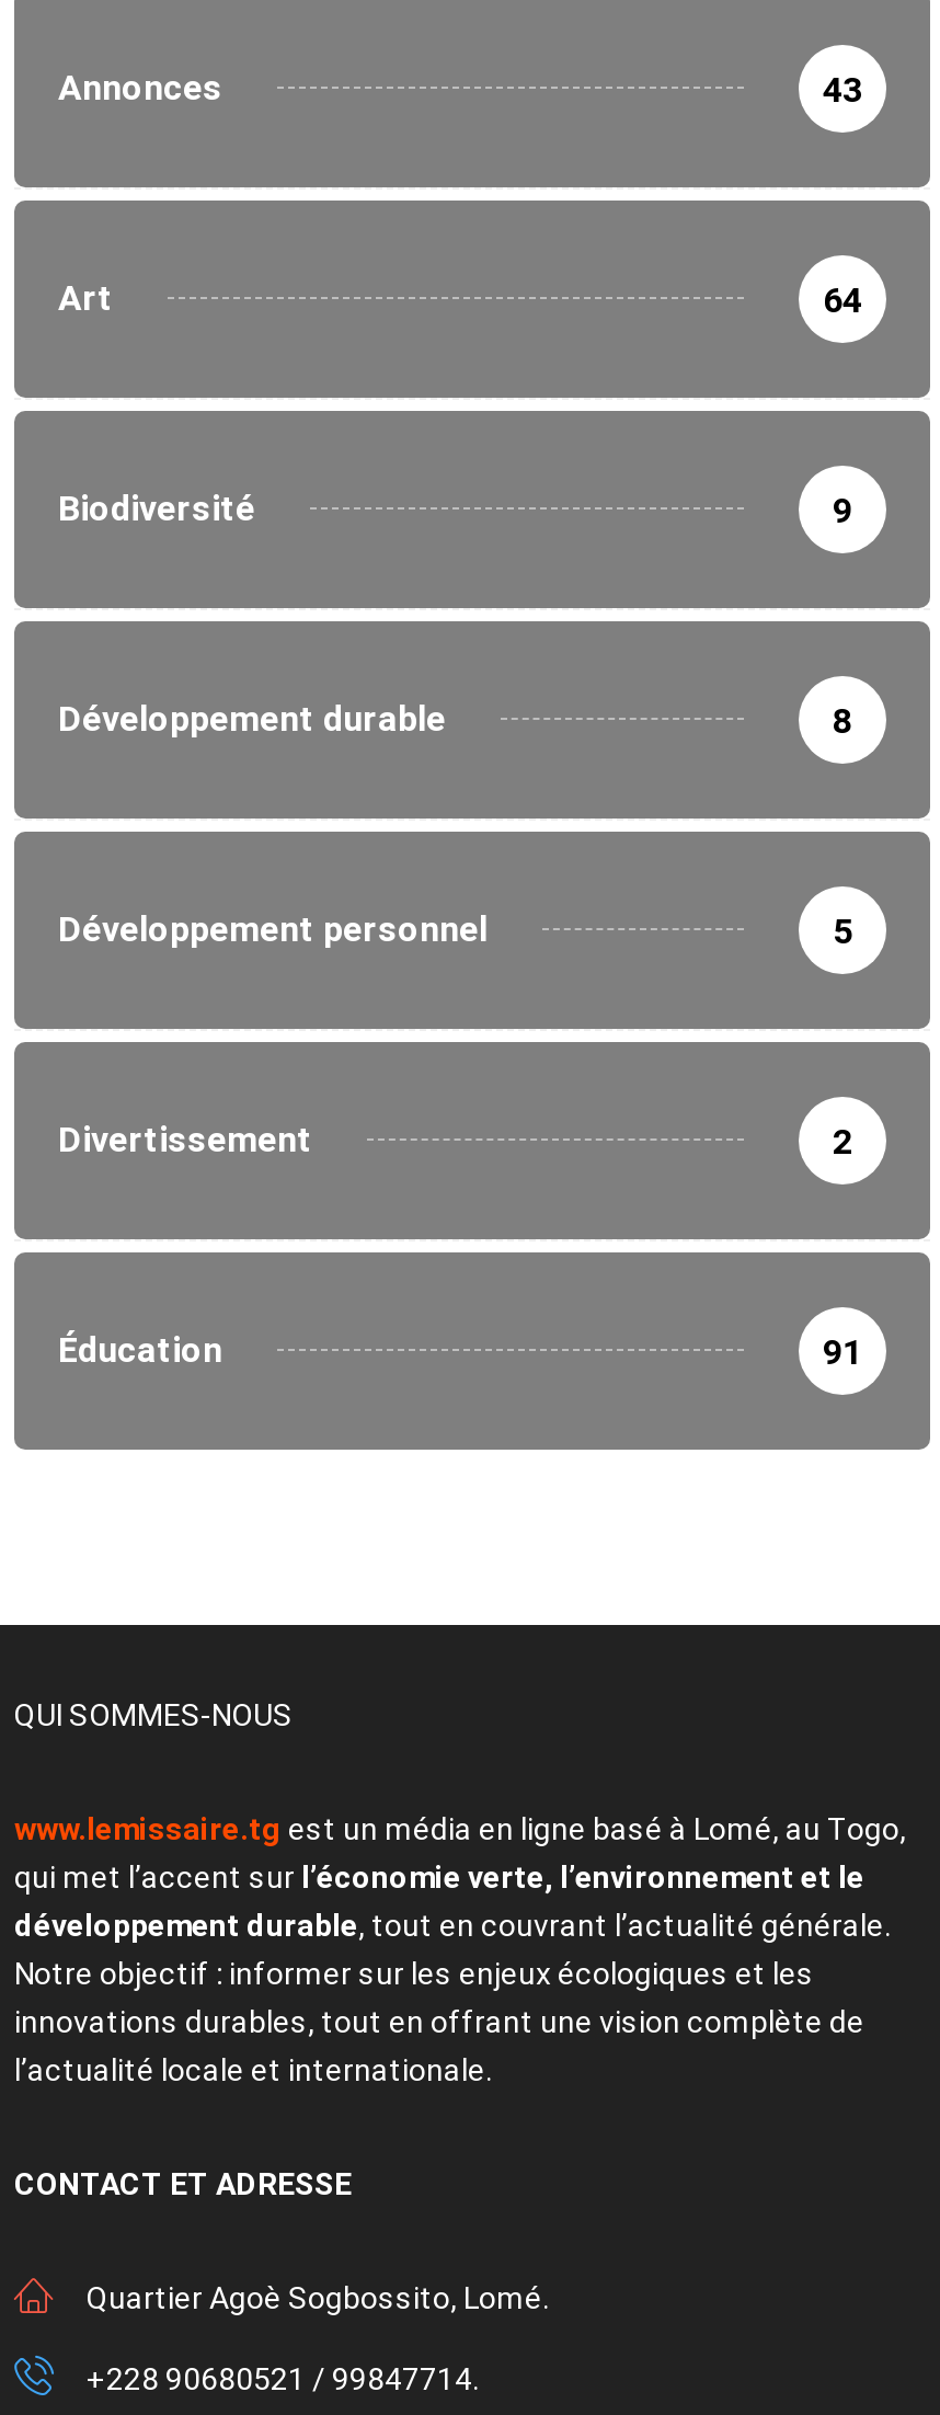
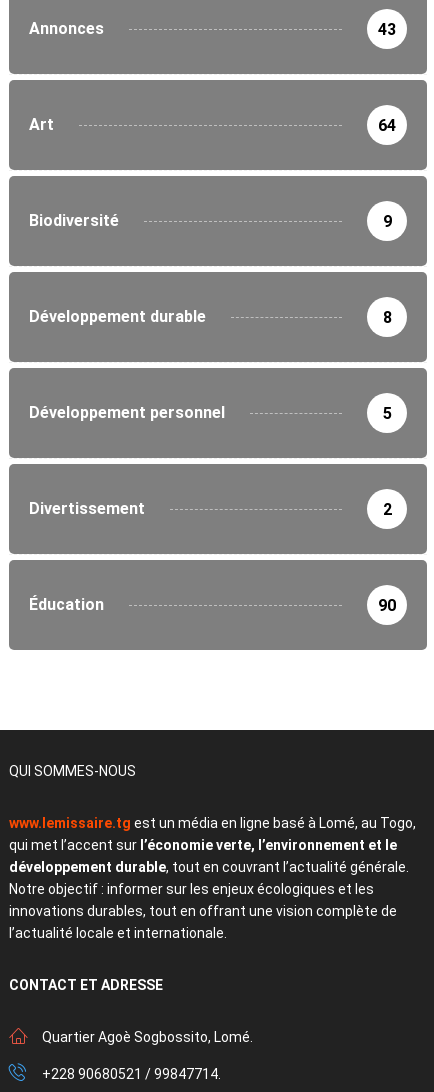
- 91
+ 90
